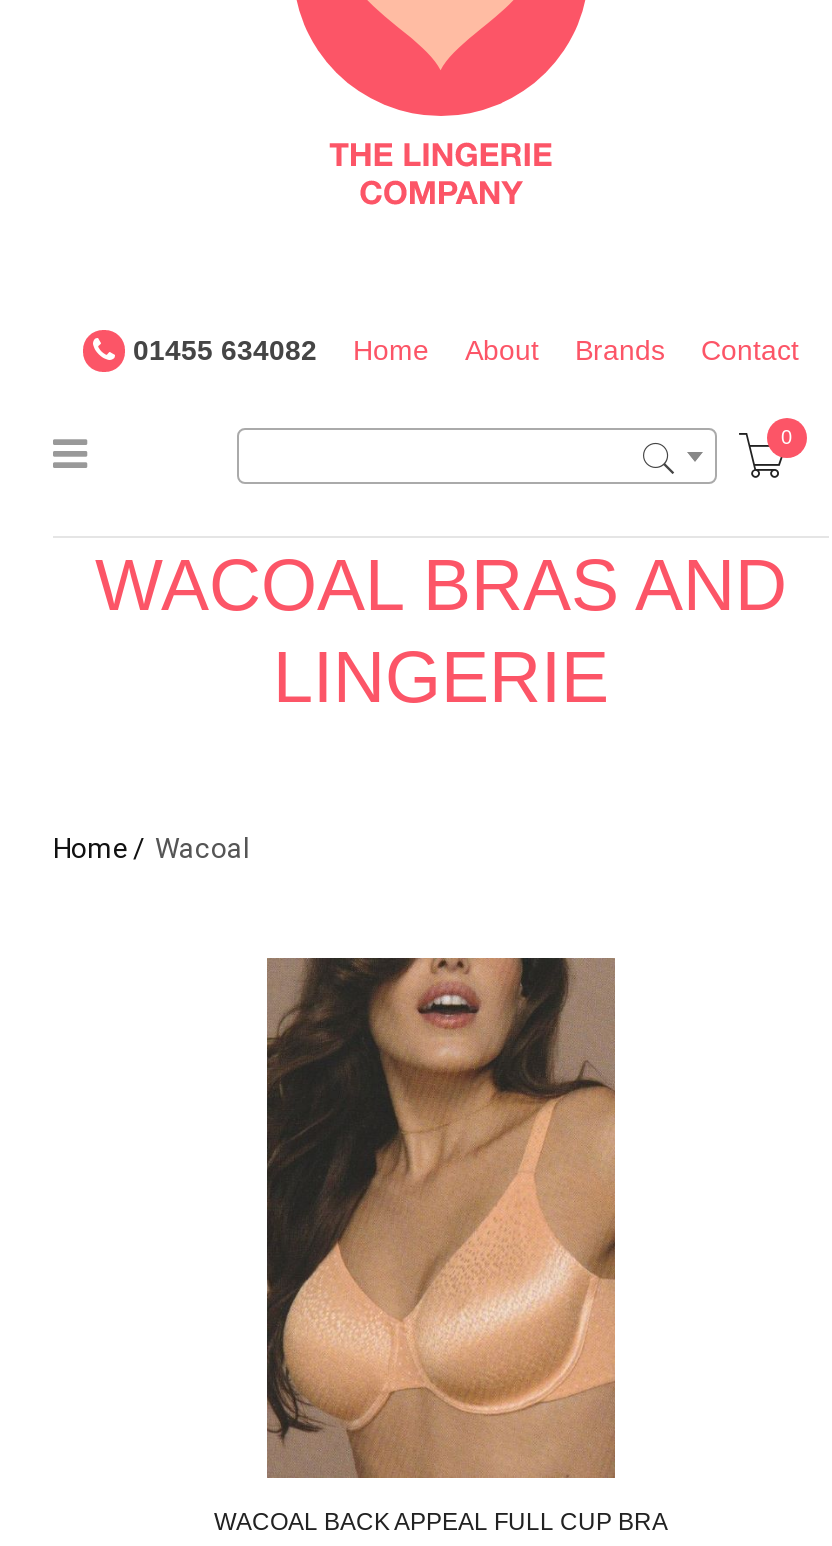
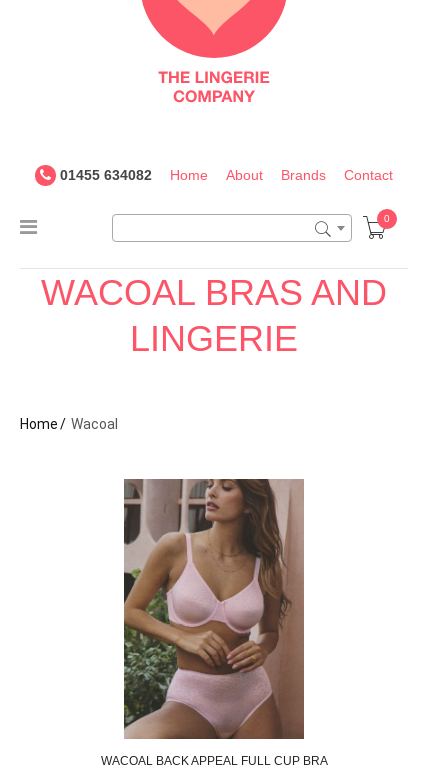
- [image]
+ [image]
